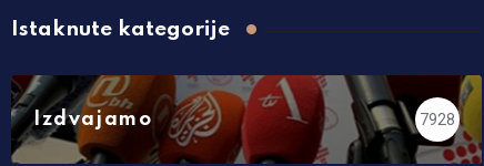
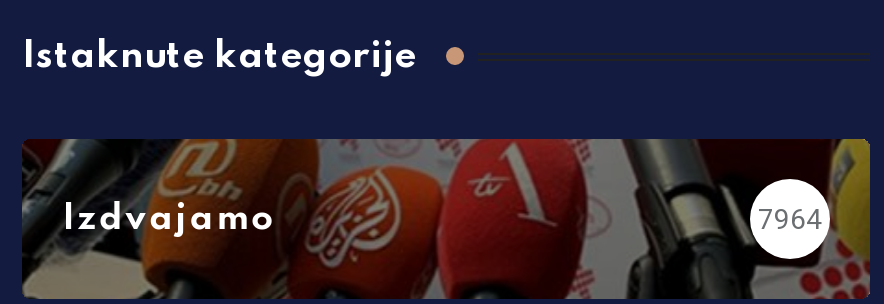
- 7928
+ 7964
